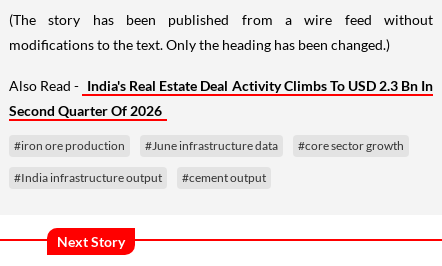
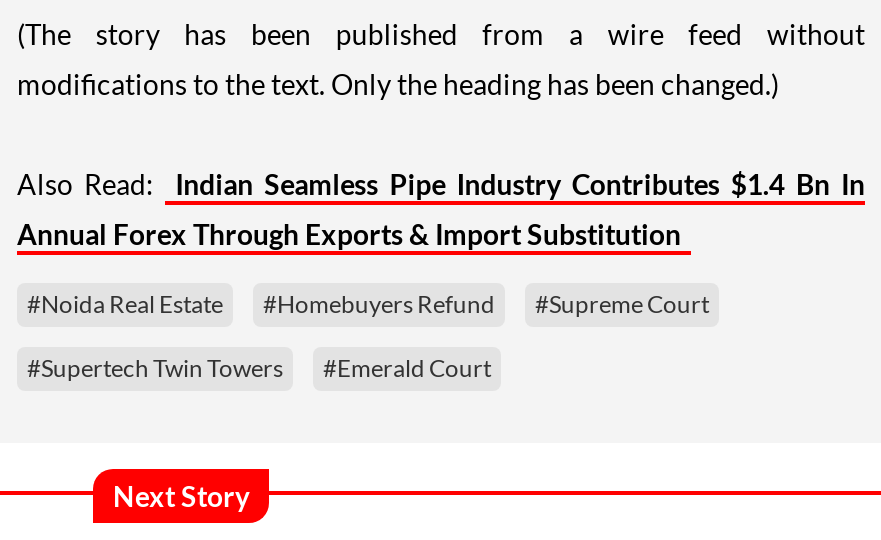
- Also Read - India's Real Estate Deal Activity Climbs To USD 2.3 Bn In
+ Also Read: Indian Seamless Pipe Industry Contributes $1.4 Bn In

- Second Quarter Of 2026
+ Annual Forex Through Exports & Import Substitution

- #iron ore production
- #June infrastructure data
- #core sector growth
+ #Noida Real Estate
+ #Homebuyers Refund
+ #Supreme Court

- #India infrastructure output
- #cement output
+ #Supertech Twin Towers
+ #Emerald Court
